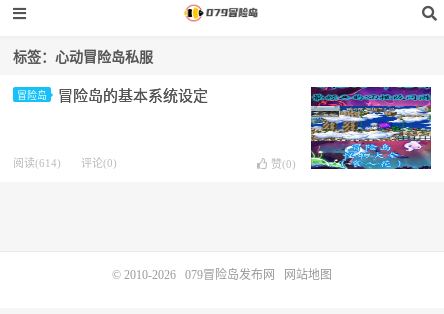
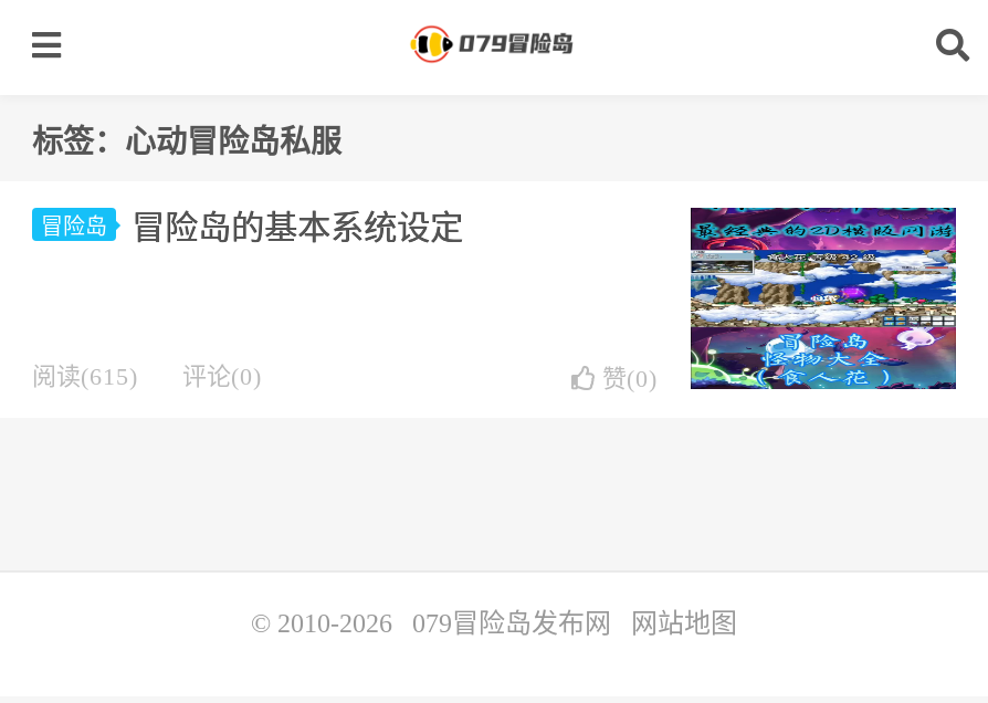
- 阅读(614) 评论(0)
+ 阅读(615) 评论(0)
